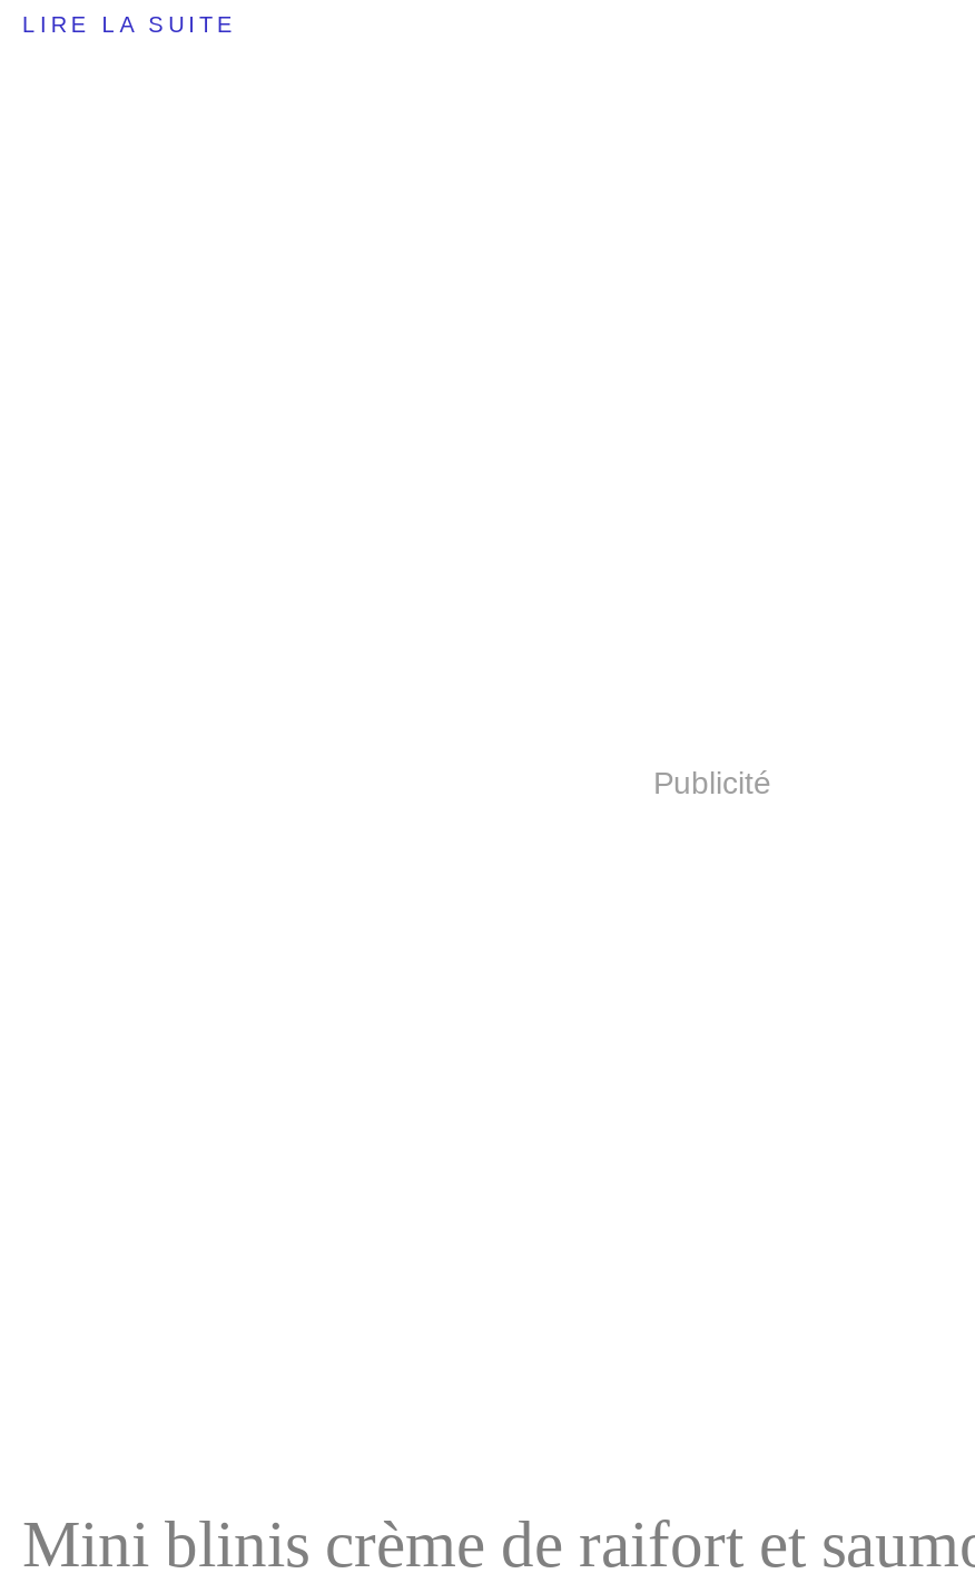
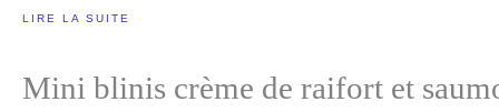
- Publicité
